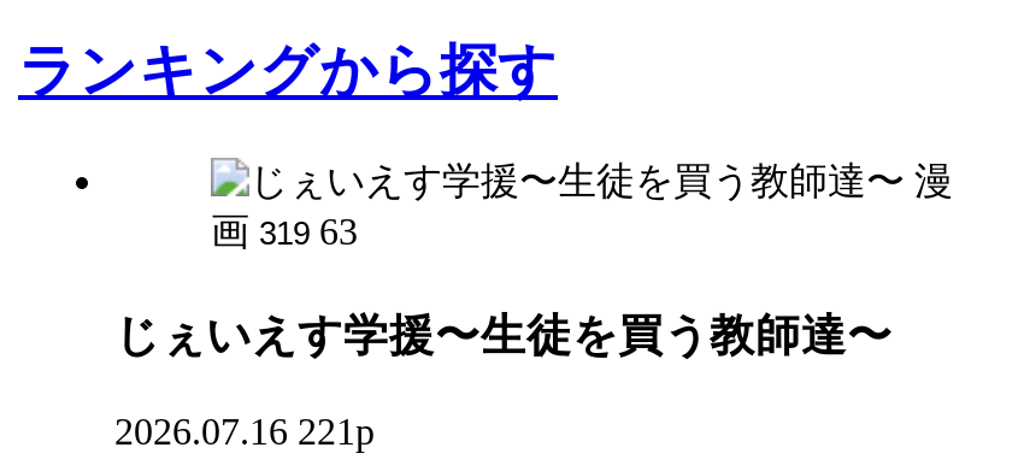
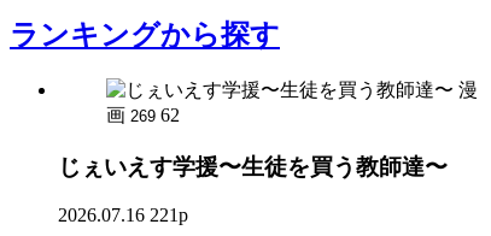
- 画 319 63
+ 画 269 62
